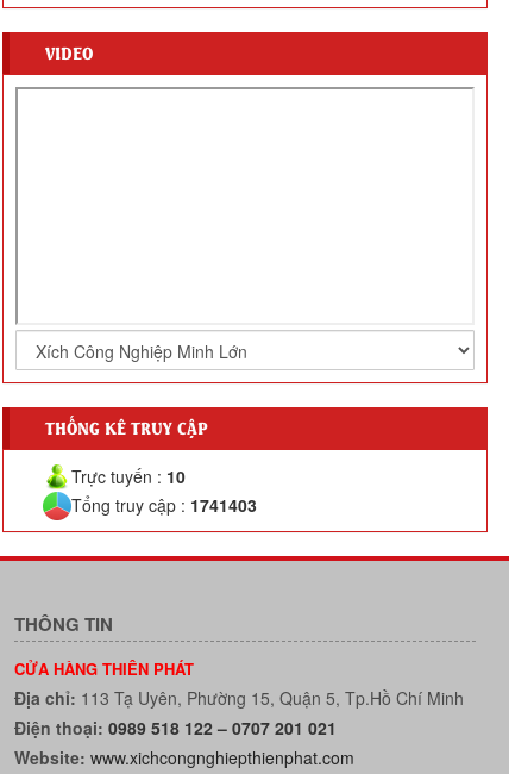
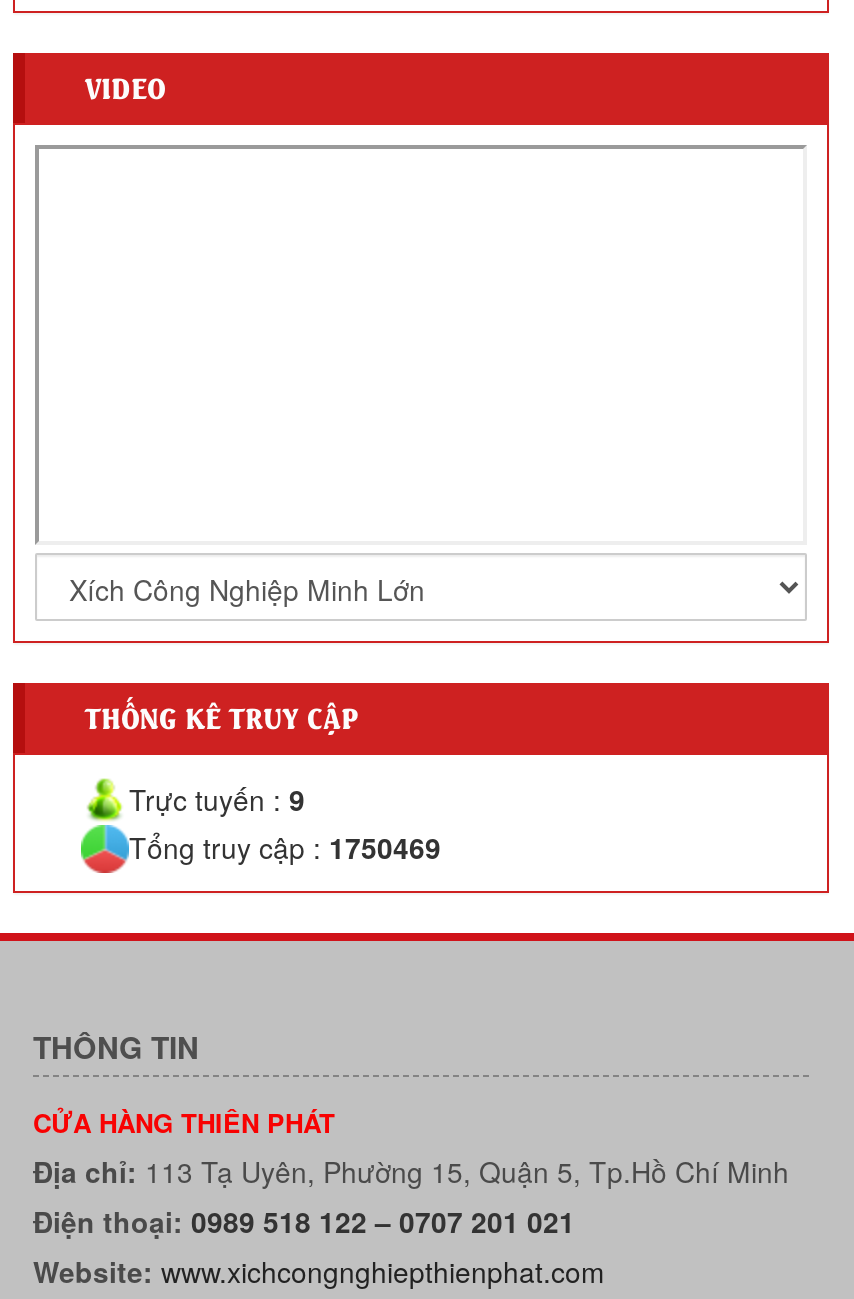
- Trực tuyến : 10
+ Trực tuyến : 9

- Tổng truy cập : 1741403
+ Tổng truy cập : 1750469
